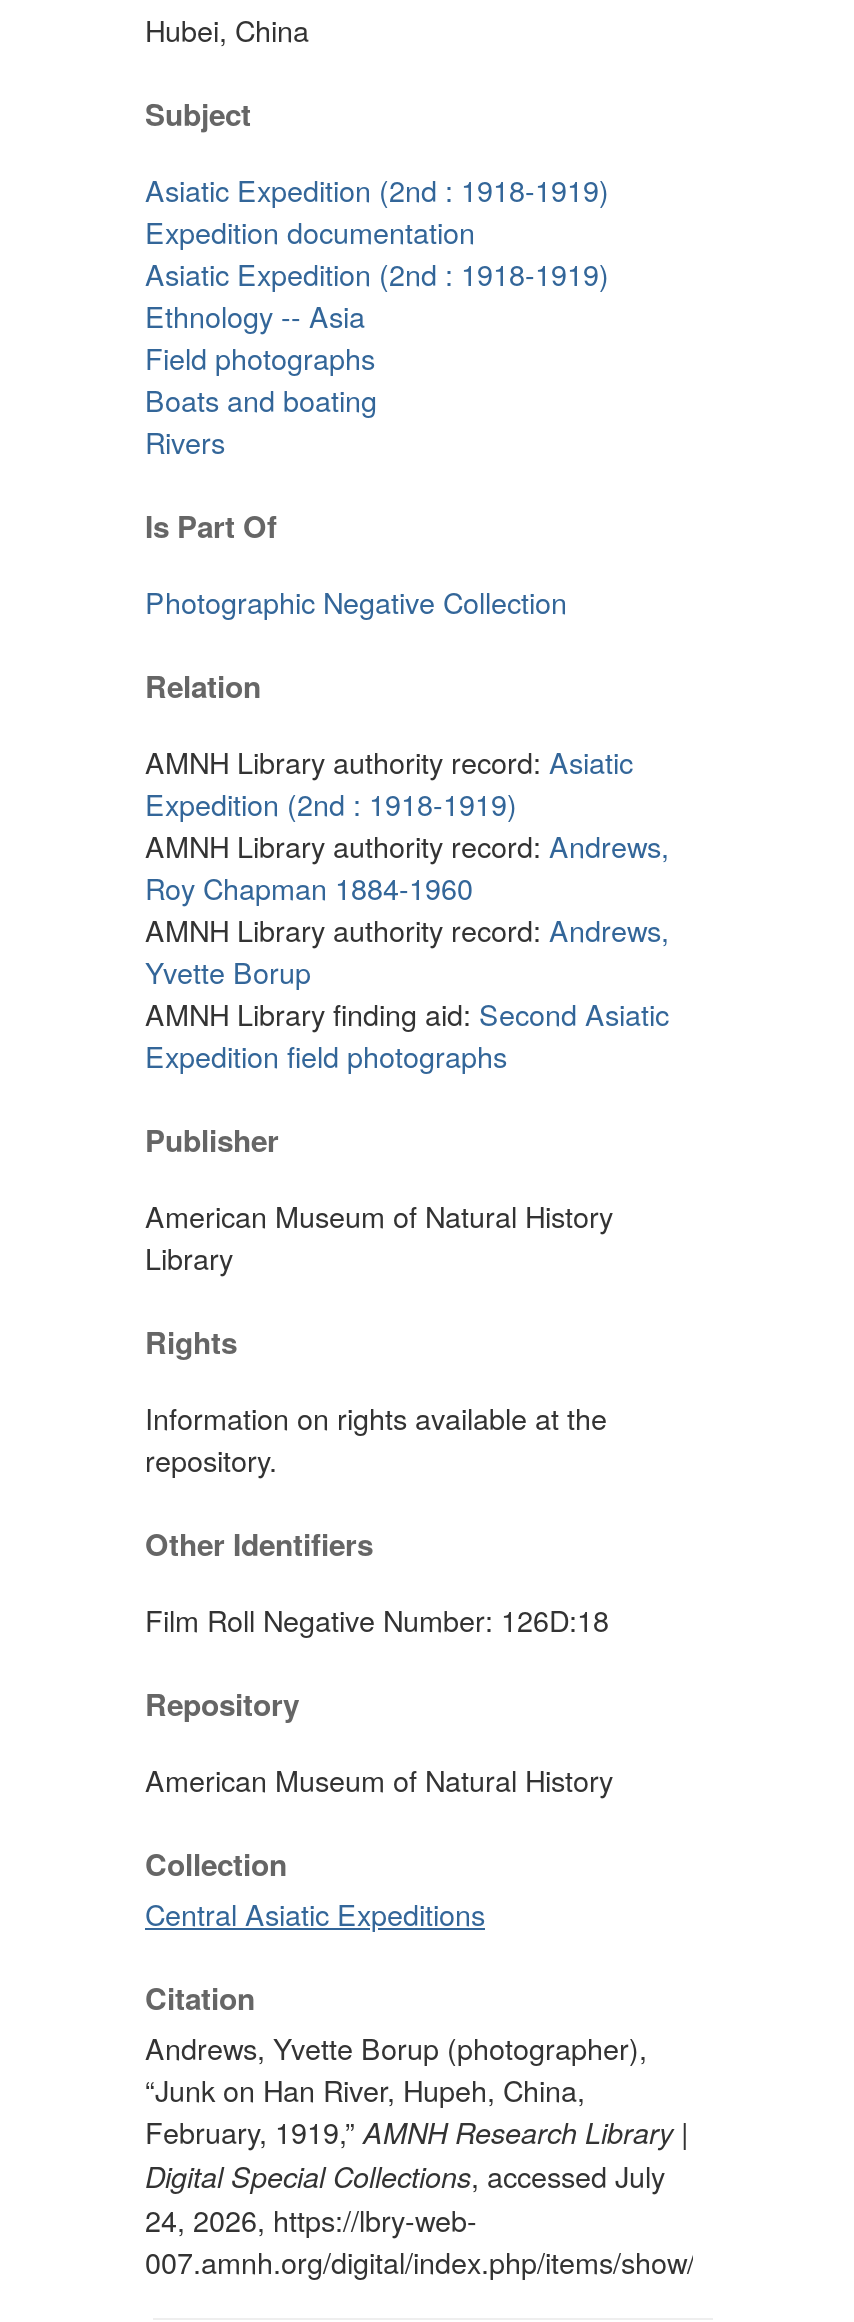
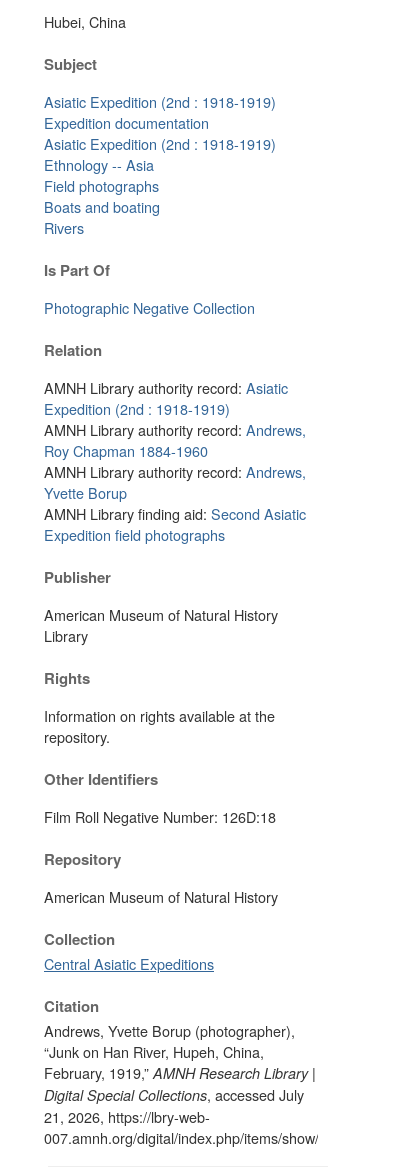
- 24, 2026, https://lbry-web-
+ 21, 2026, https://lbry-web-
